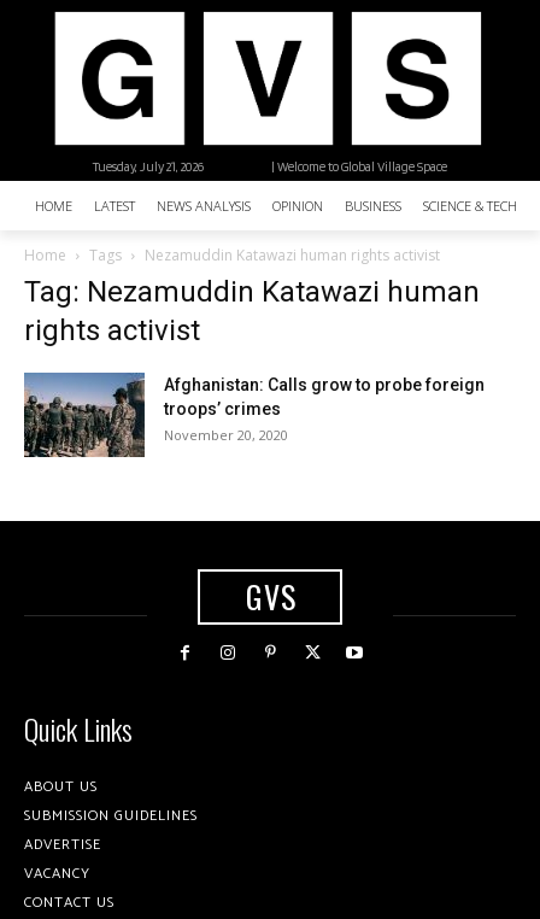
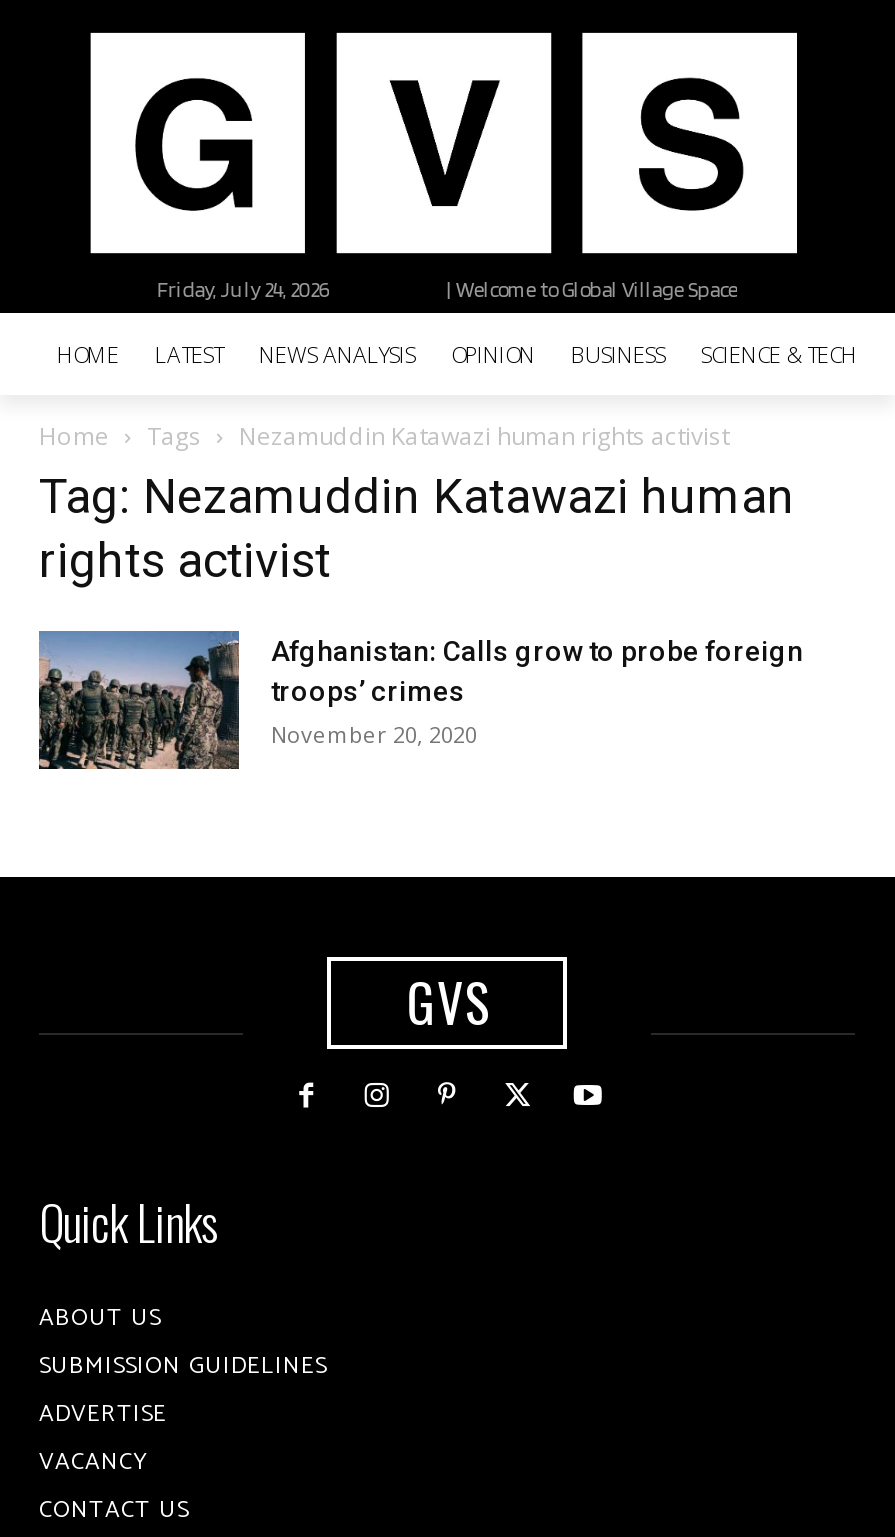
- Tuesday, July 21, 2026
+ Friday, July 24, 2026
